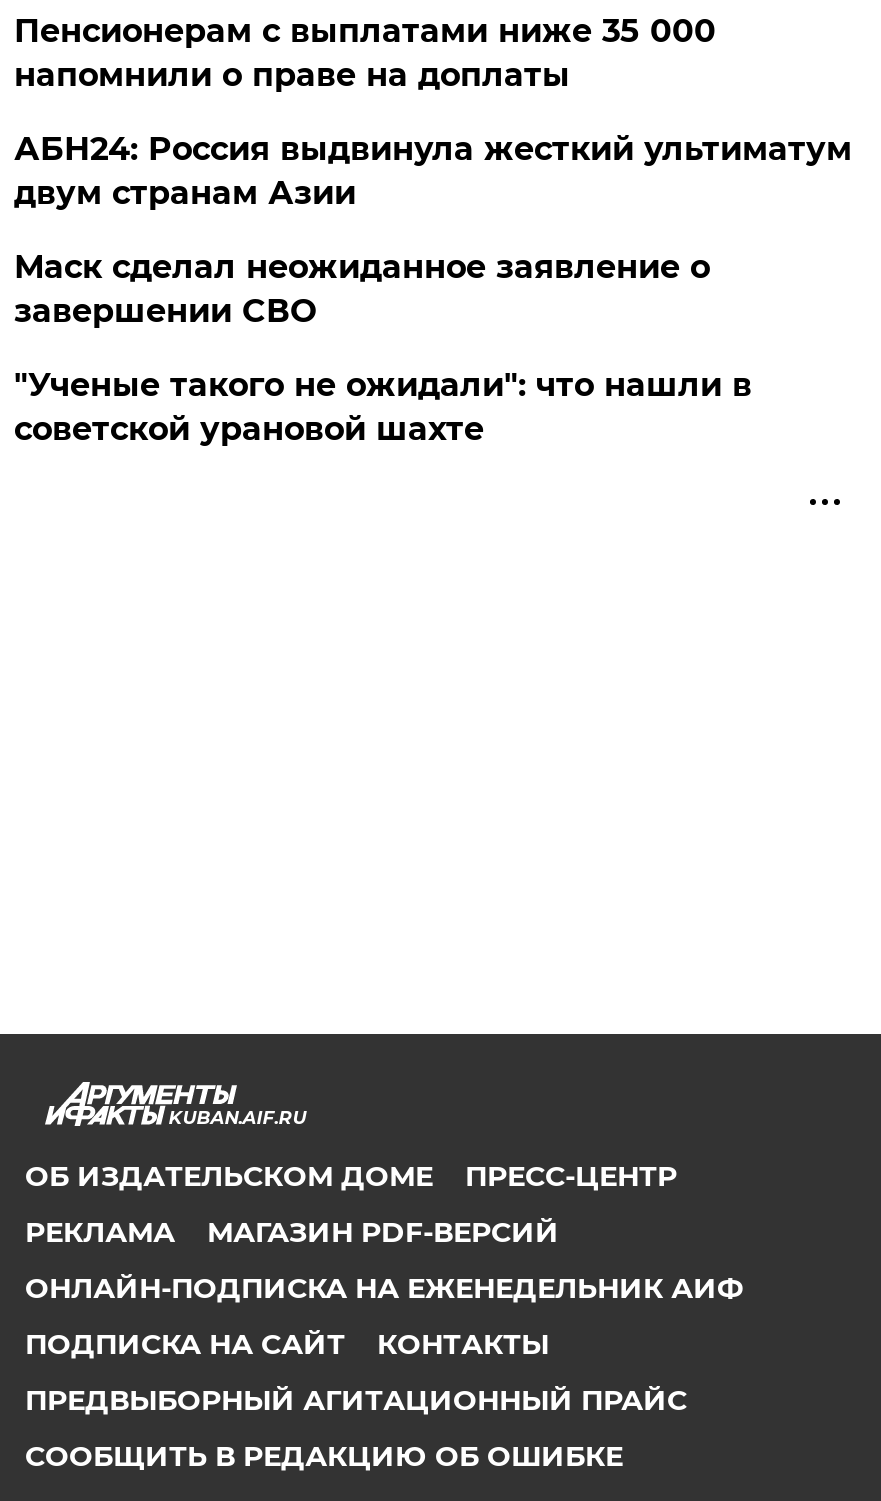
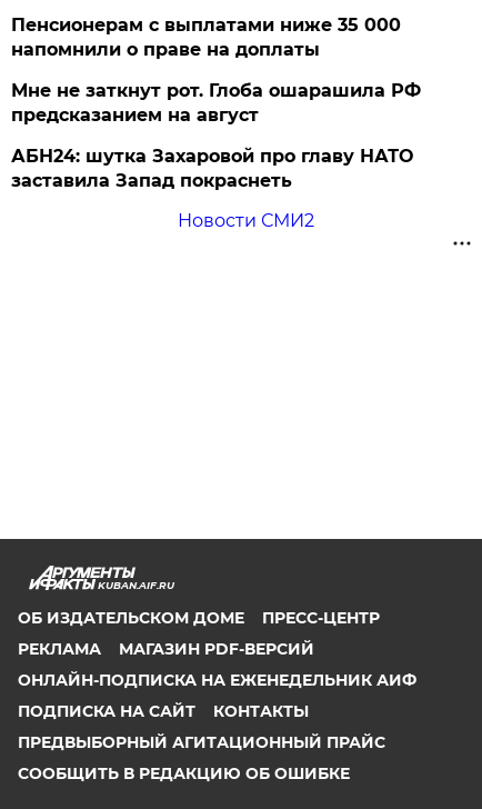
- АБН24: Россия выдвинула жесткий ультиматум
- двум странам Азии
+ Мне не заткнут рот. Глоба ошарашила РФ
+ предсказанием на август

- Маск сделал неожиданное заявление о
- завершении СВО
+ АБН24: шутка Захаровой про главу НАТО
+ заставила Запад покраснеть

- "Ученые такого не ожидали": что нашли в
- советской урановой шахте
+ Новости СМИ2
